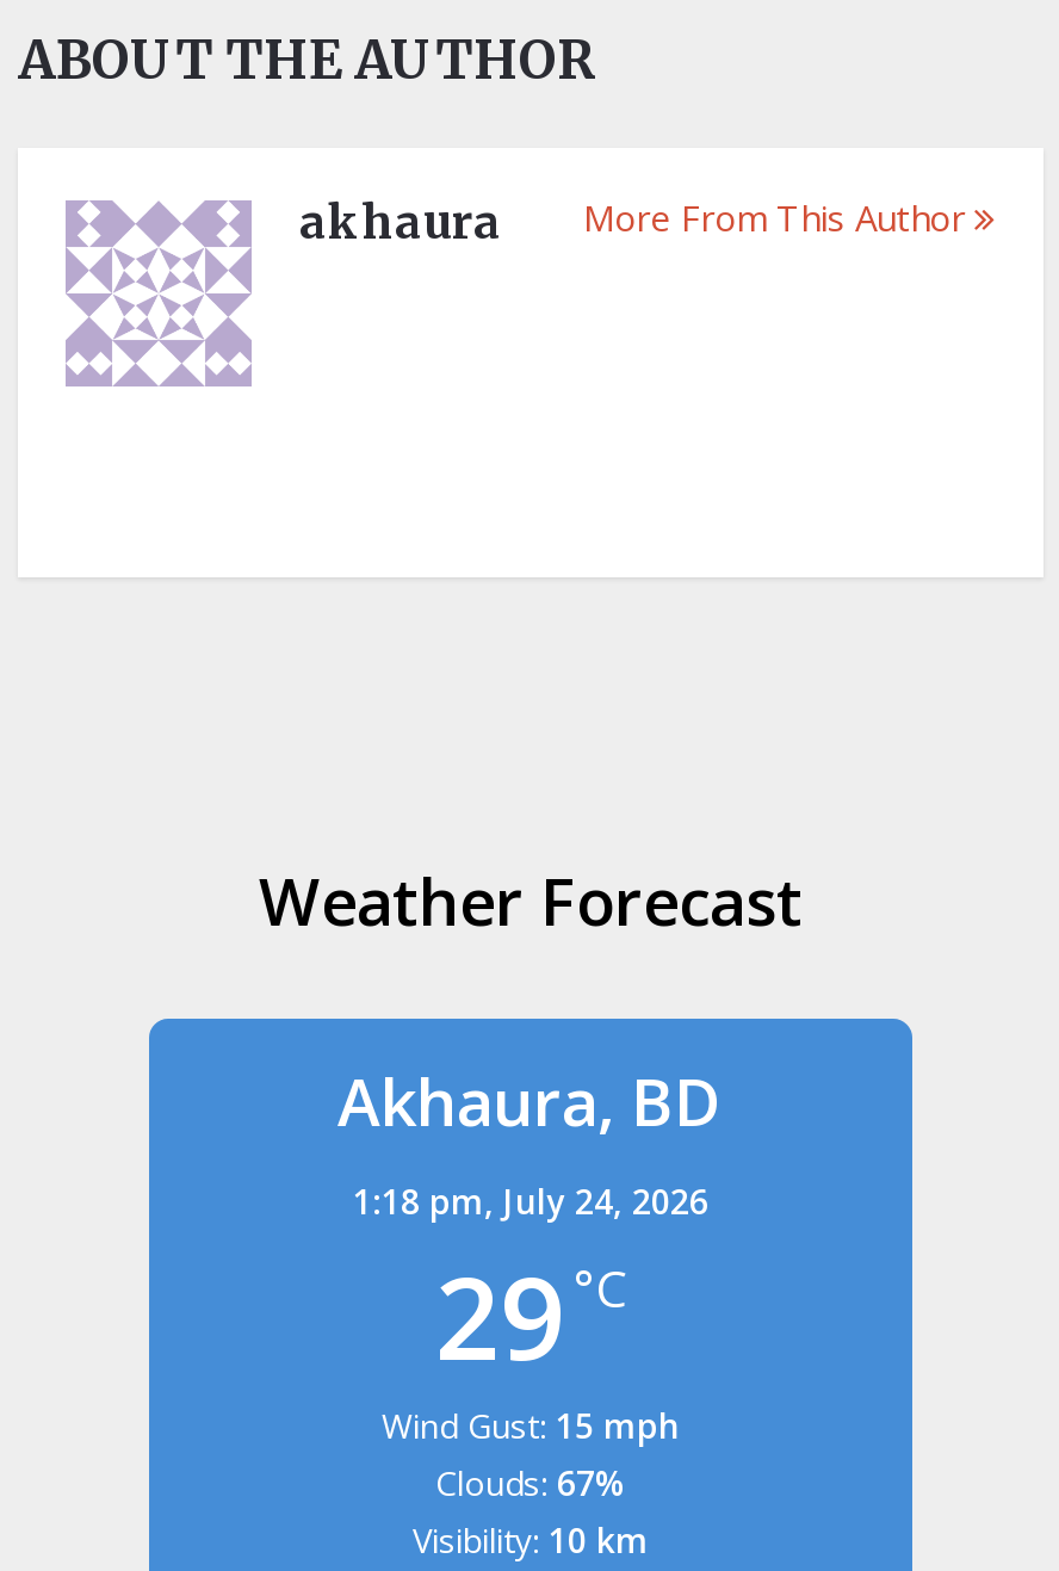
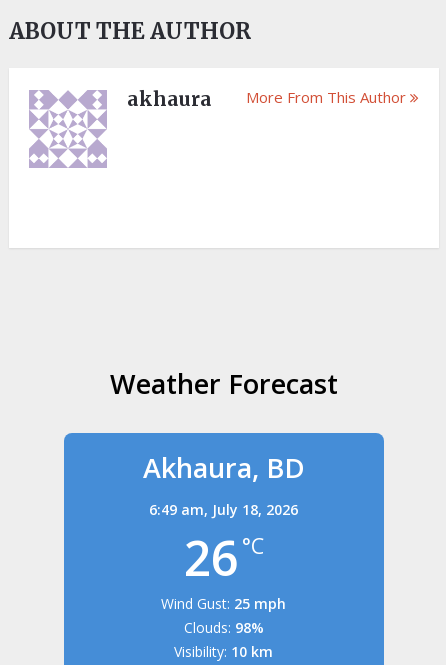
- 1:18 pm, July 24, 2026
+ 6:49 am, July 18, 2026

- 29 °C
+ 26 °C

- Wind Gust: 15 mph
+ Wind Gust: 25 mph

- Clouds: 67%
+ Clouds: 98%
